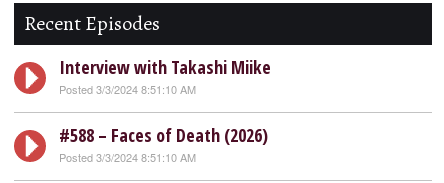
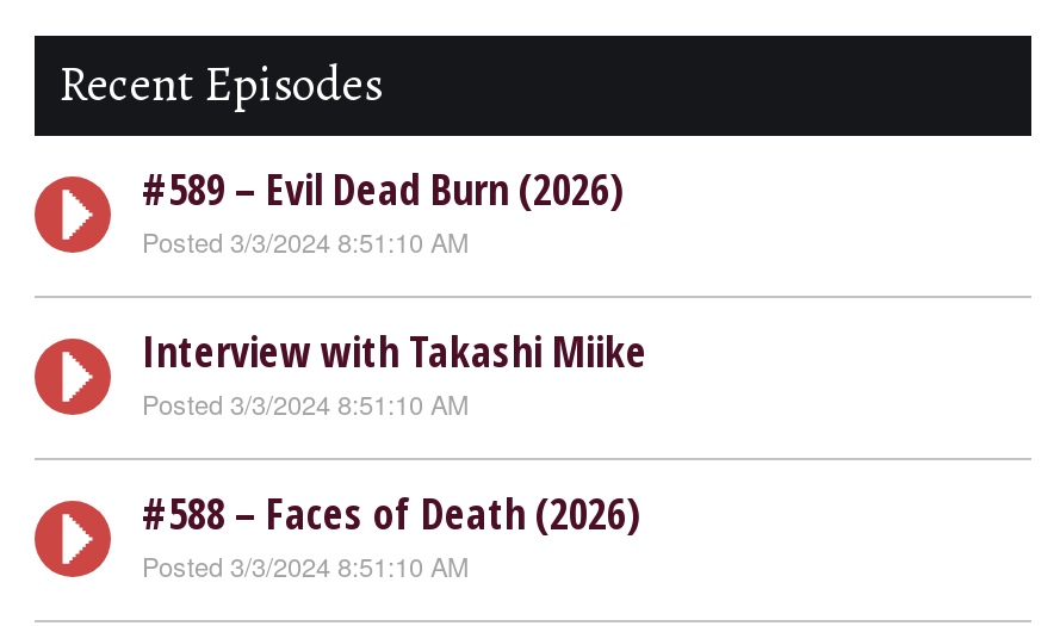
+ #589 – Evil Dead Burn (2026)
+ Posted 3/3/2024 8:51:10 AM
